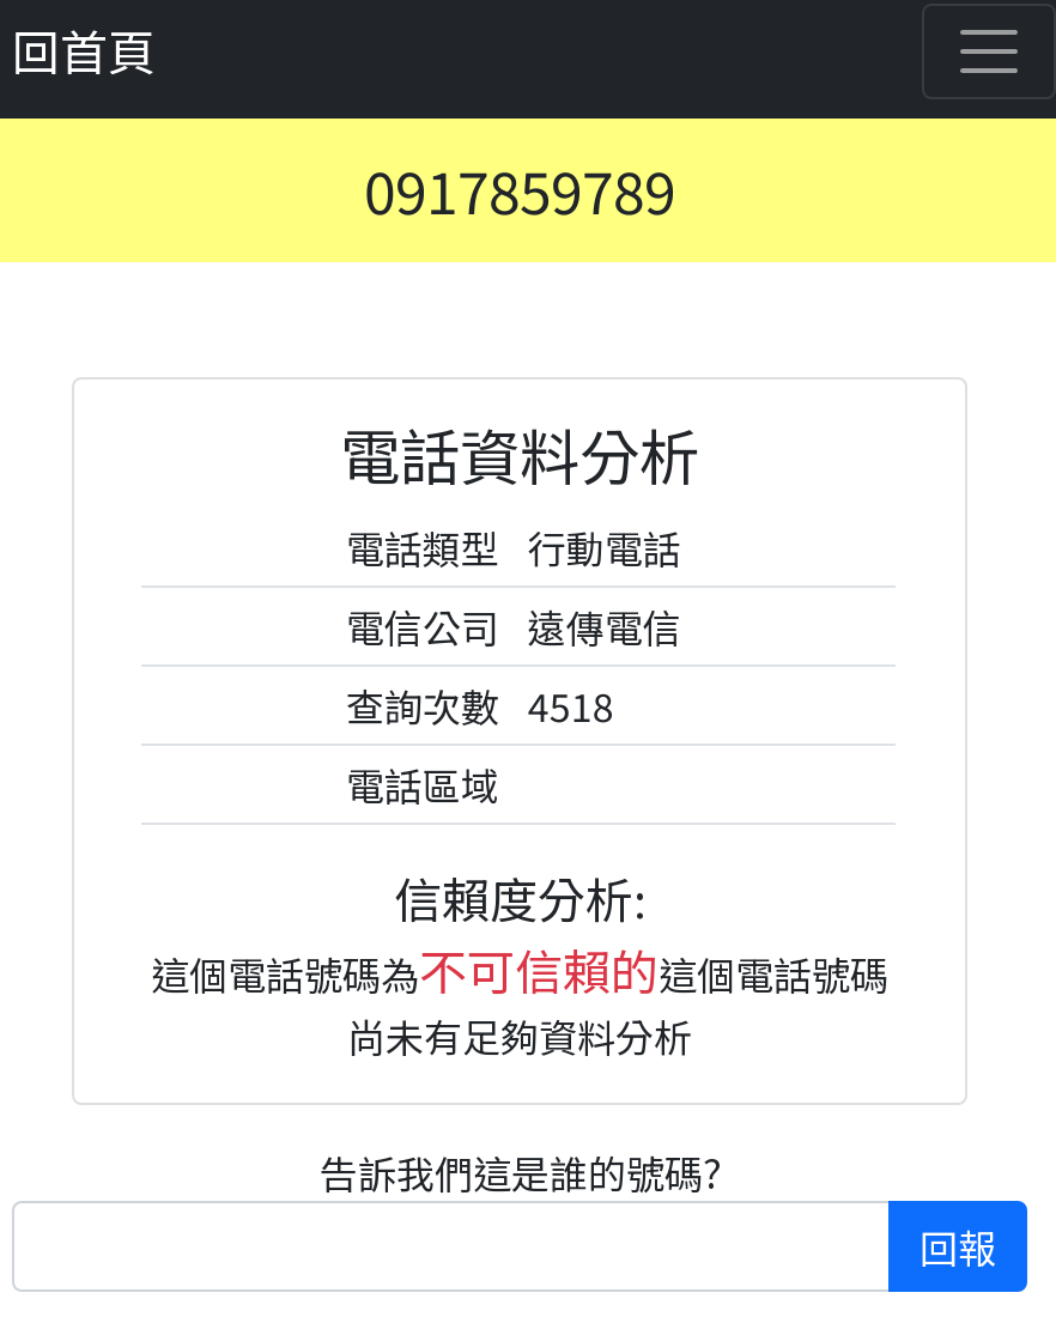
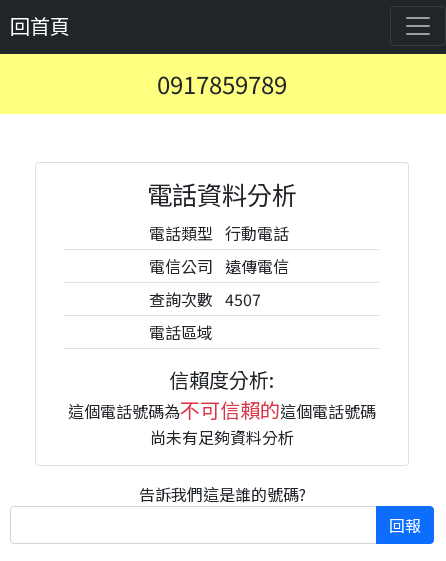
- 查詢次數 4518
+ 查詢次數 4507
